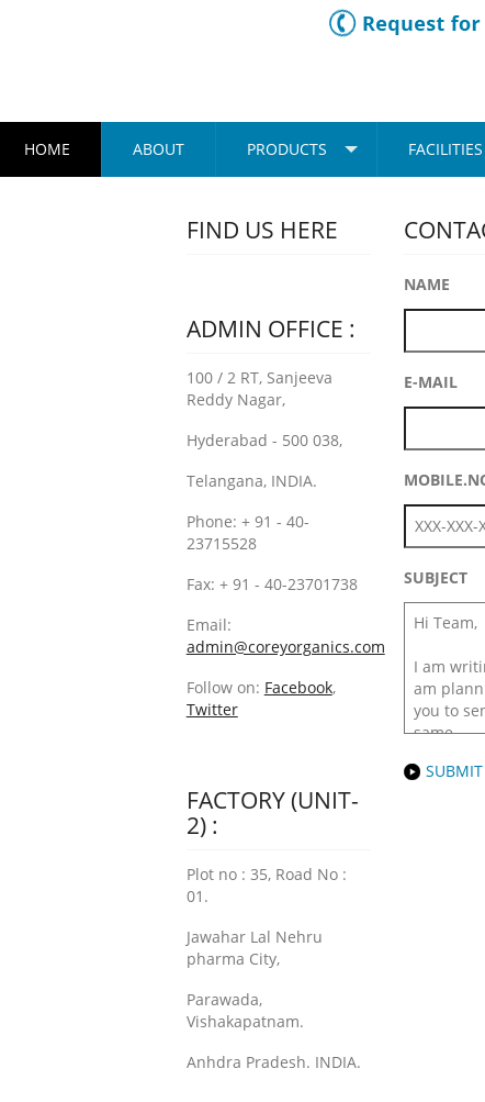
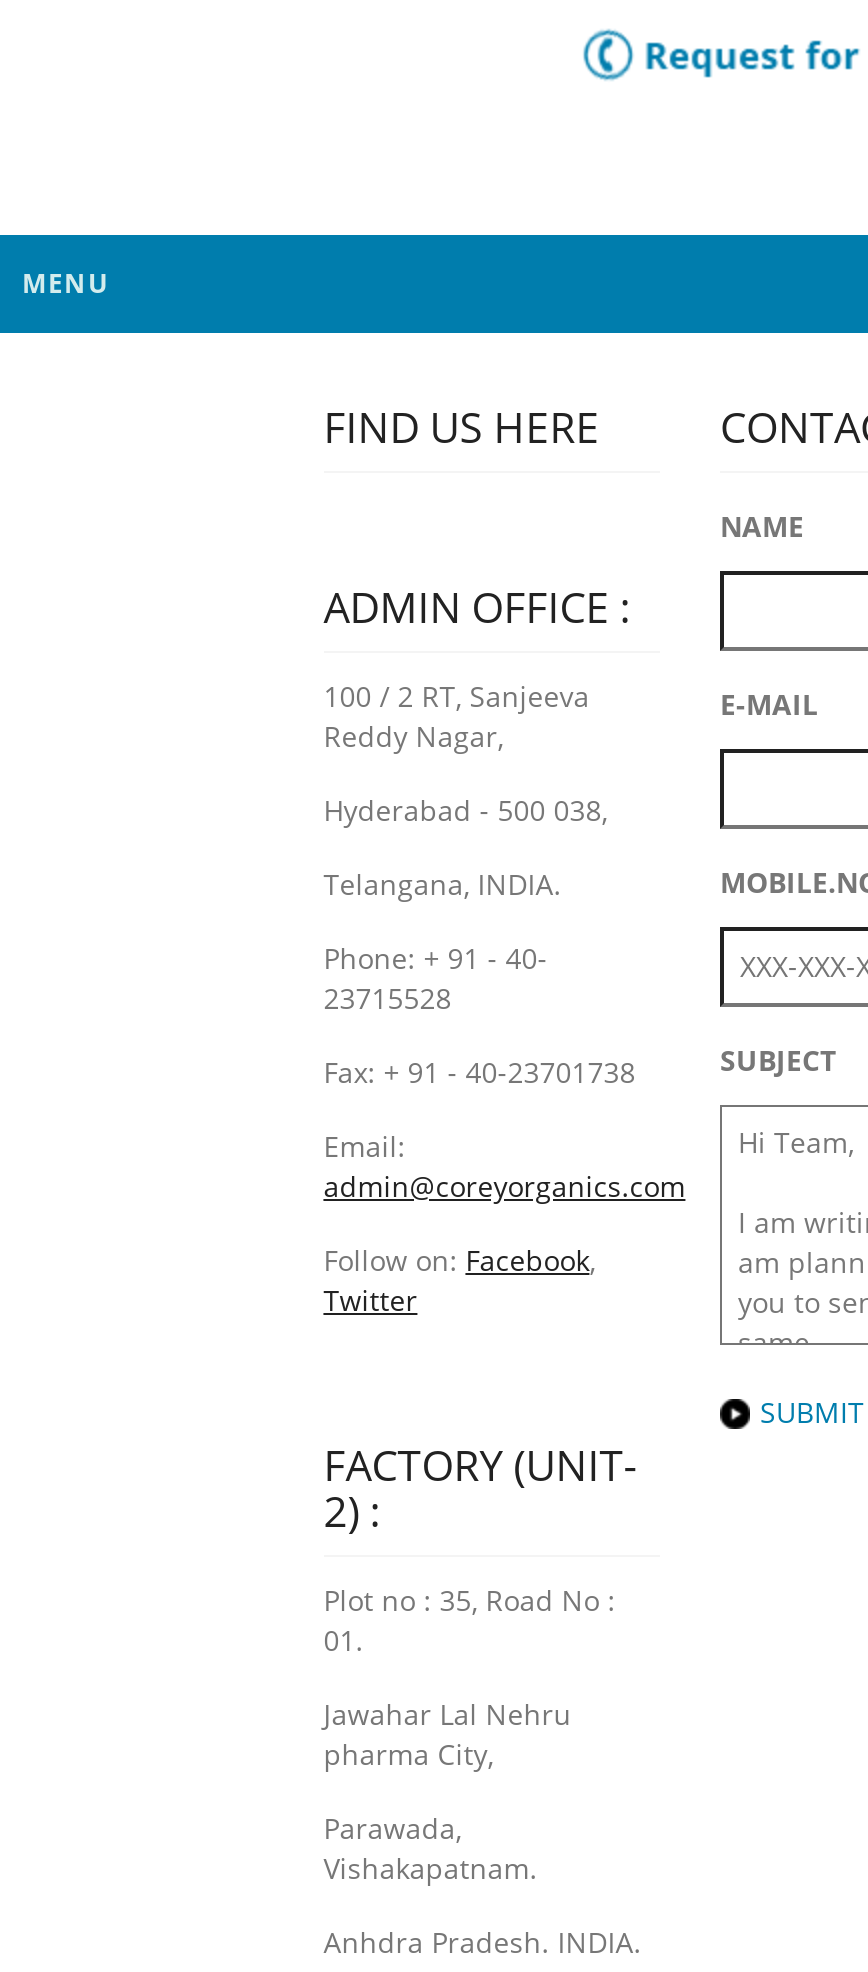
- HOME
- ABOUT
- PRODUCTS
- FACILITIES
+ MENU
